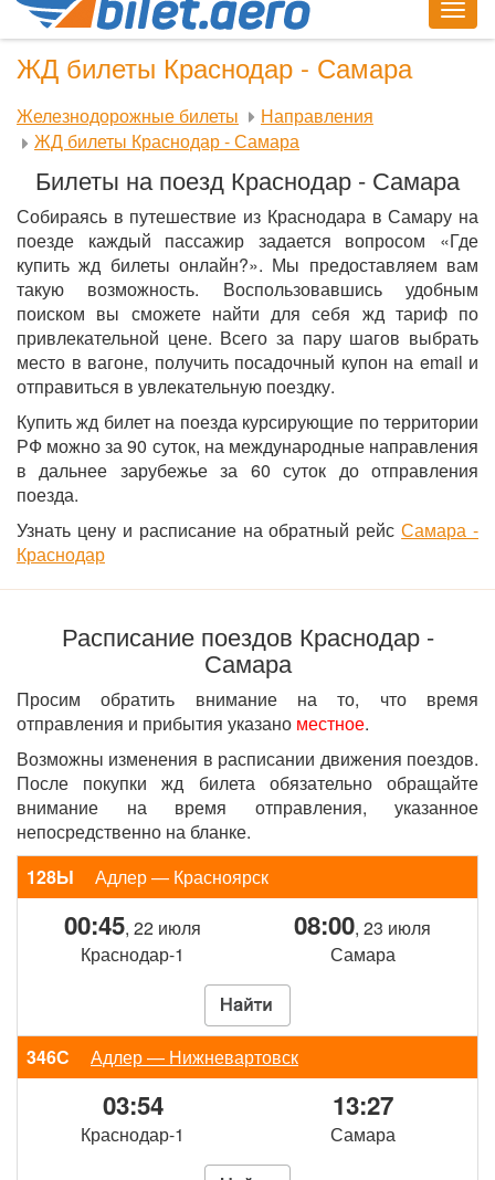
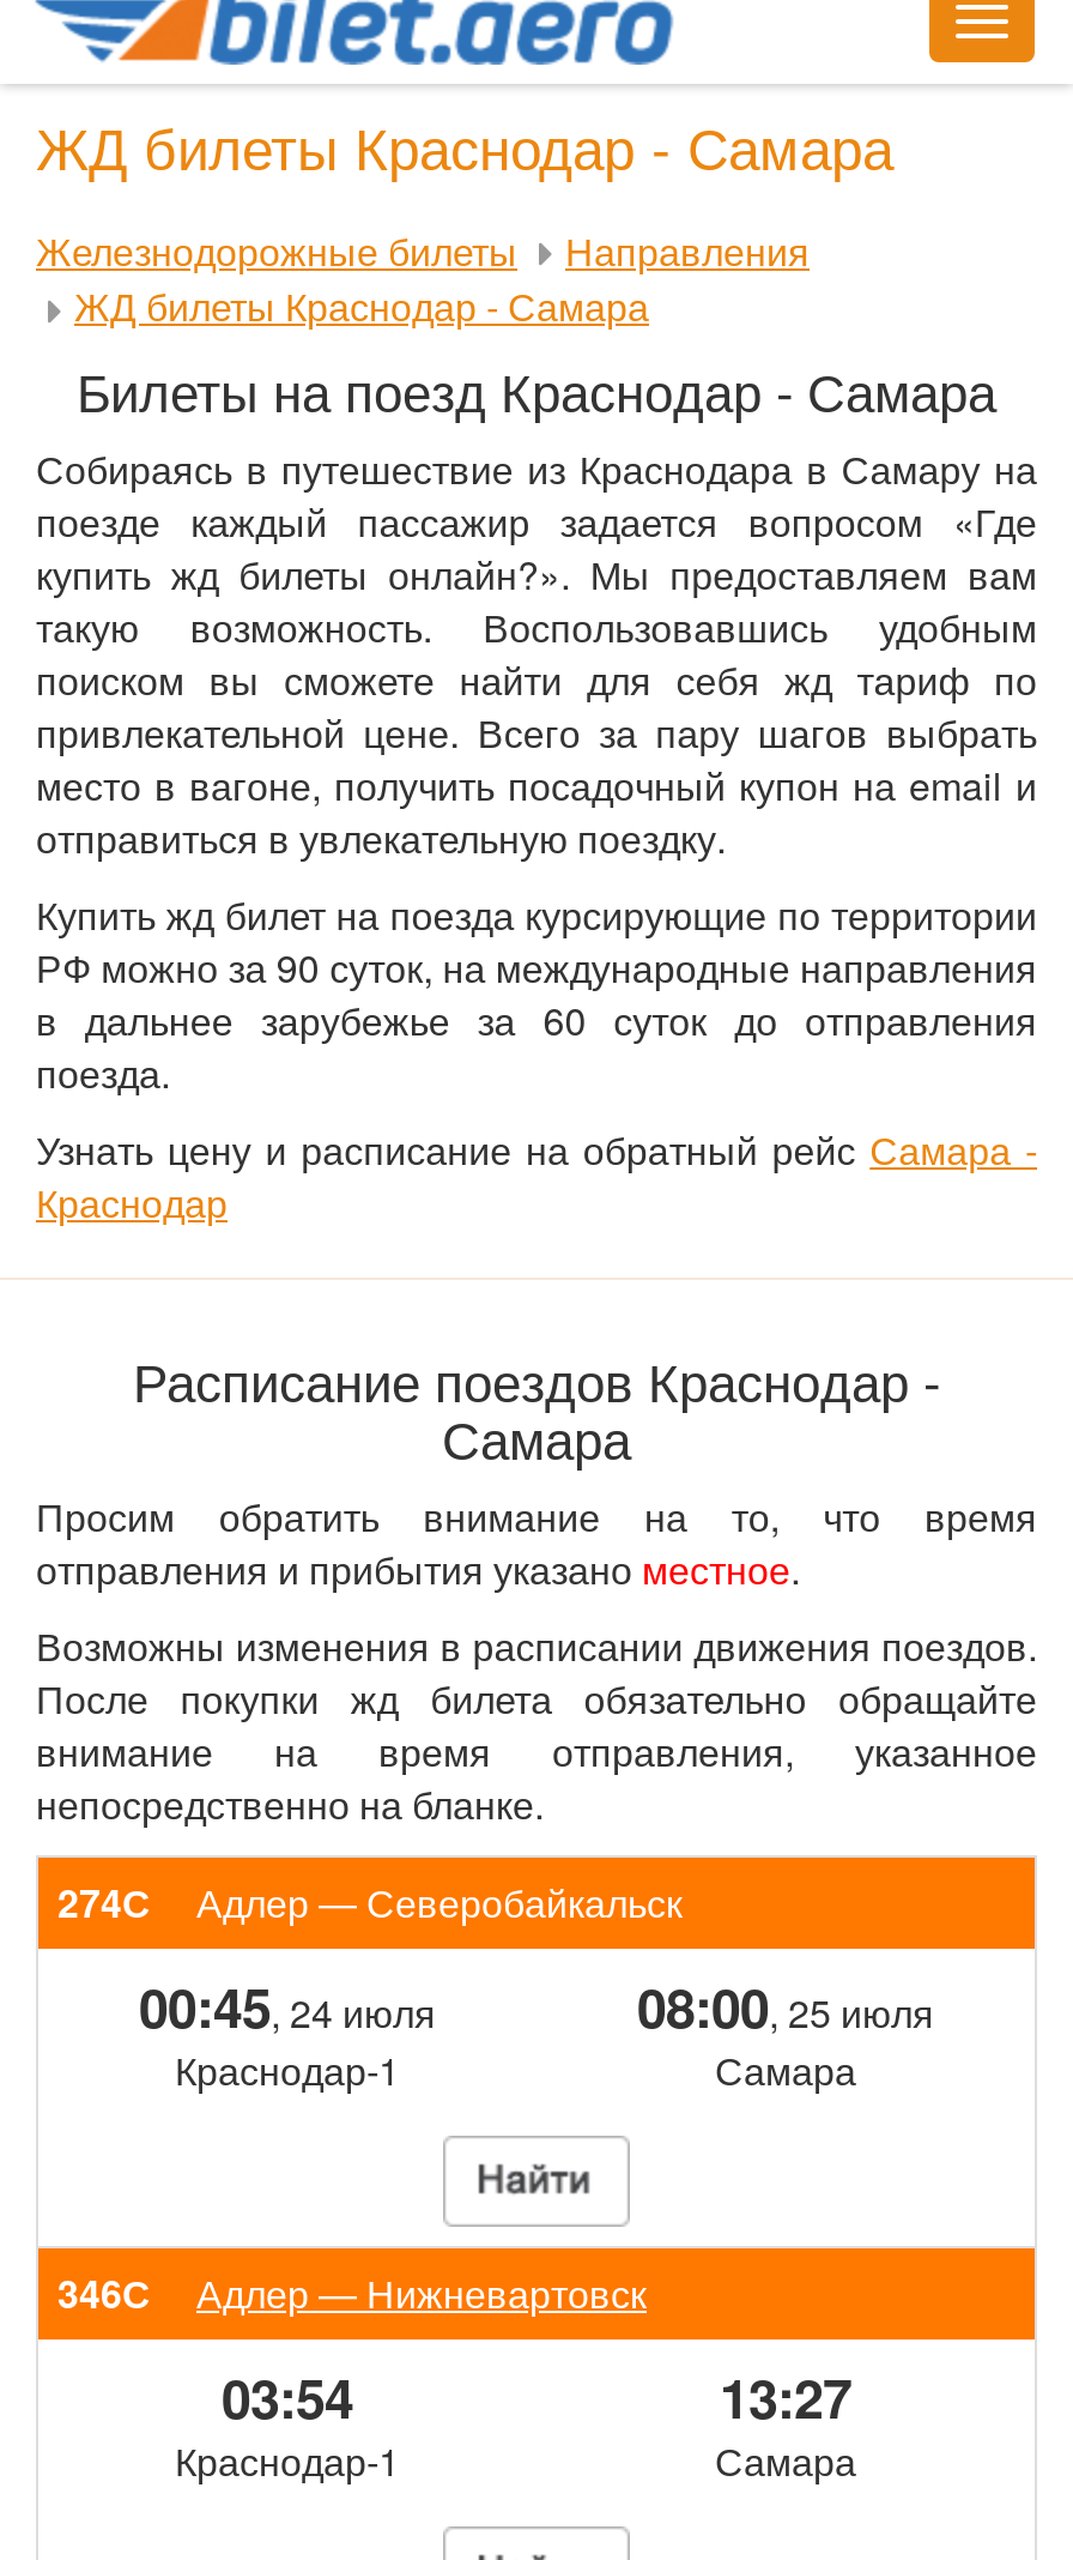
- 128Ы
- Адлер — Красноярск
+ 274С
+ Адлер — Северобайкальск

- 00:45, 22 июля
+ 00:45, 24 июля

- 08:00, 23 июля
+ 08:00, 25 июля
